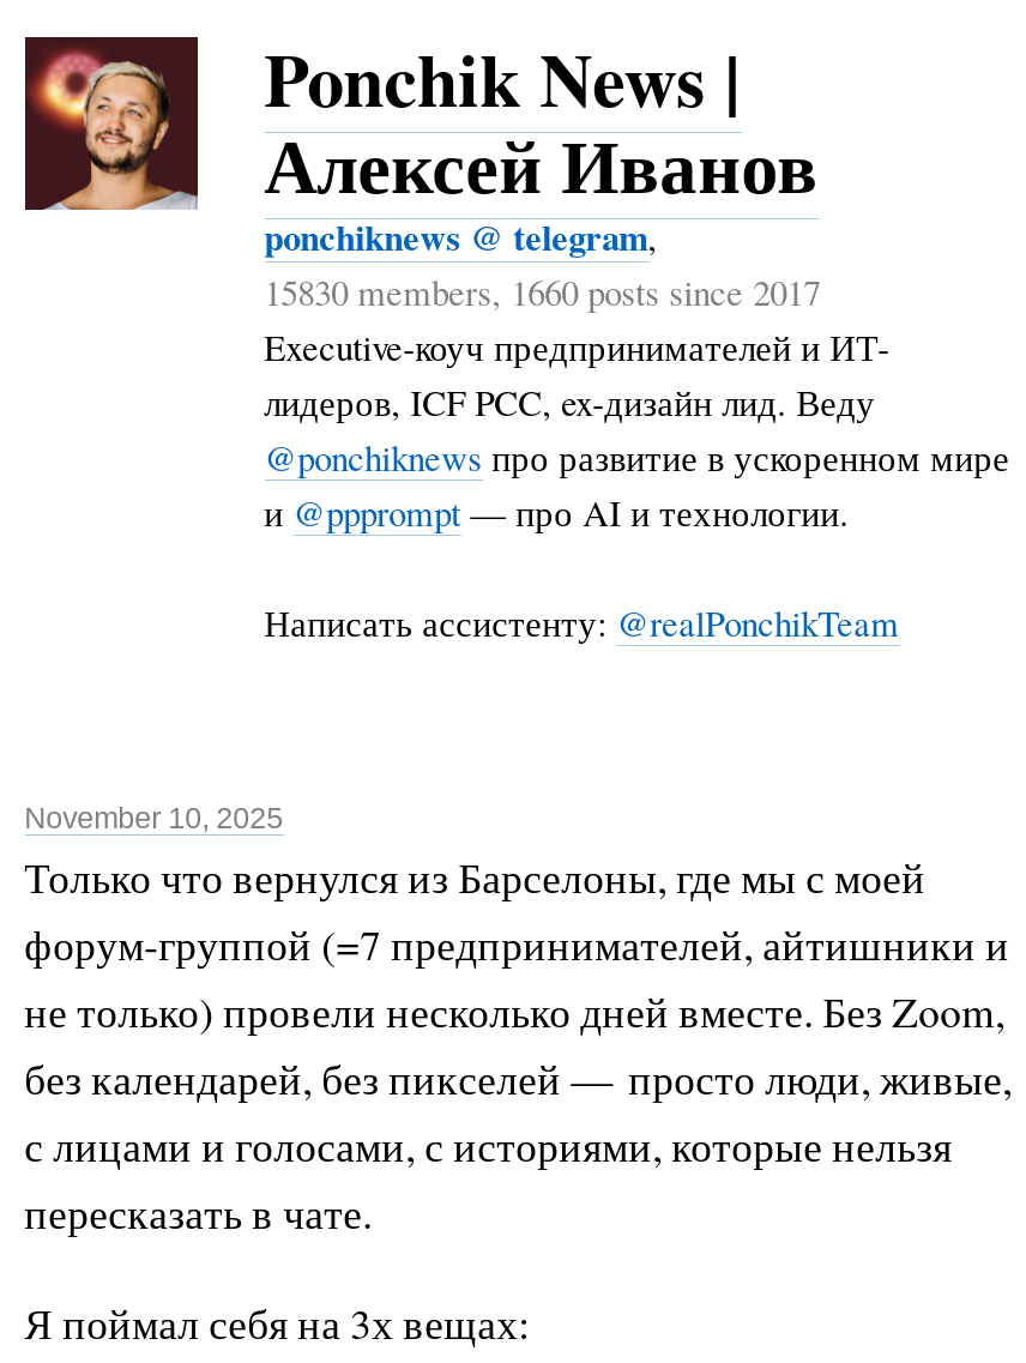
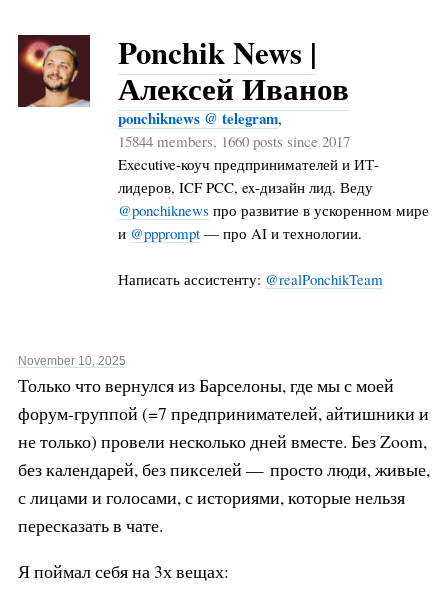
- 15830 members, 1660 posts since 2017
+ 15844 members, 1660 posts since 2017
